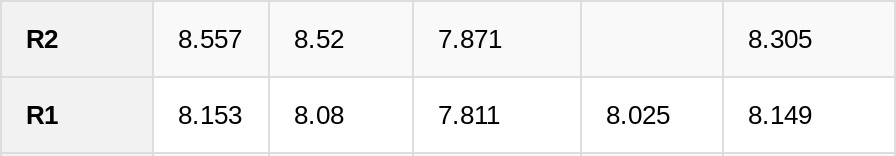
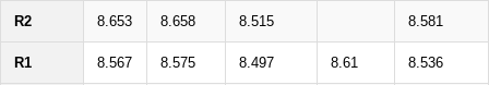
- 8.557
+ 8.653

- 8.52
+ 8.658

- 7.871
+ 8.515

- 8.305
+ 8.581

- 8.153
+ 8.567

- 8.08
+ 8.575

- 7.811
+ 8.497

- 8.025
+ 8.61

- 8.149
+ 8.536
